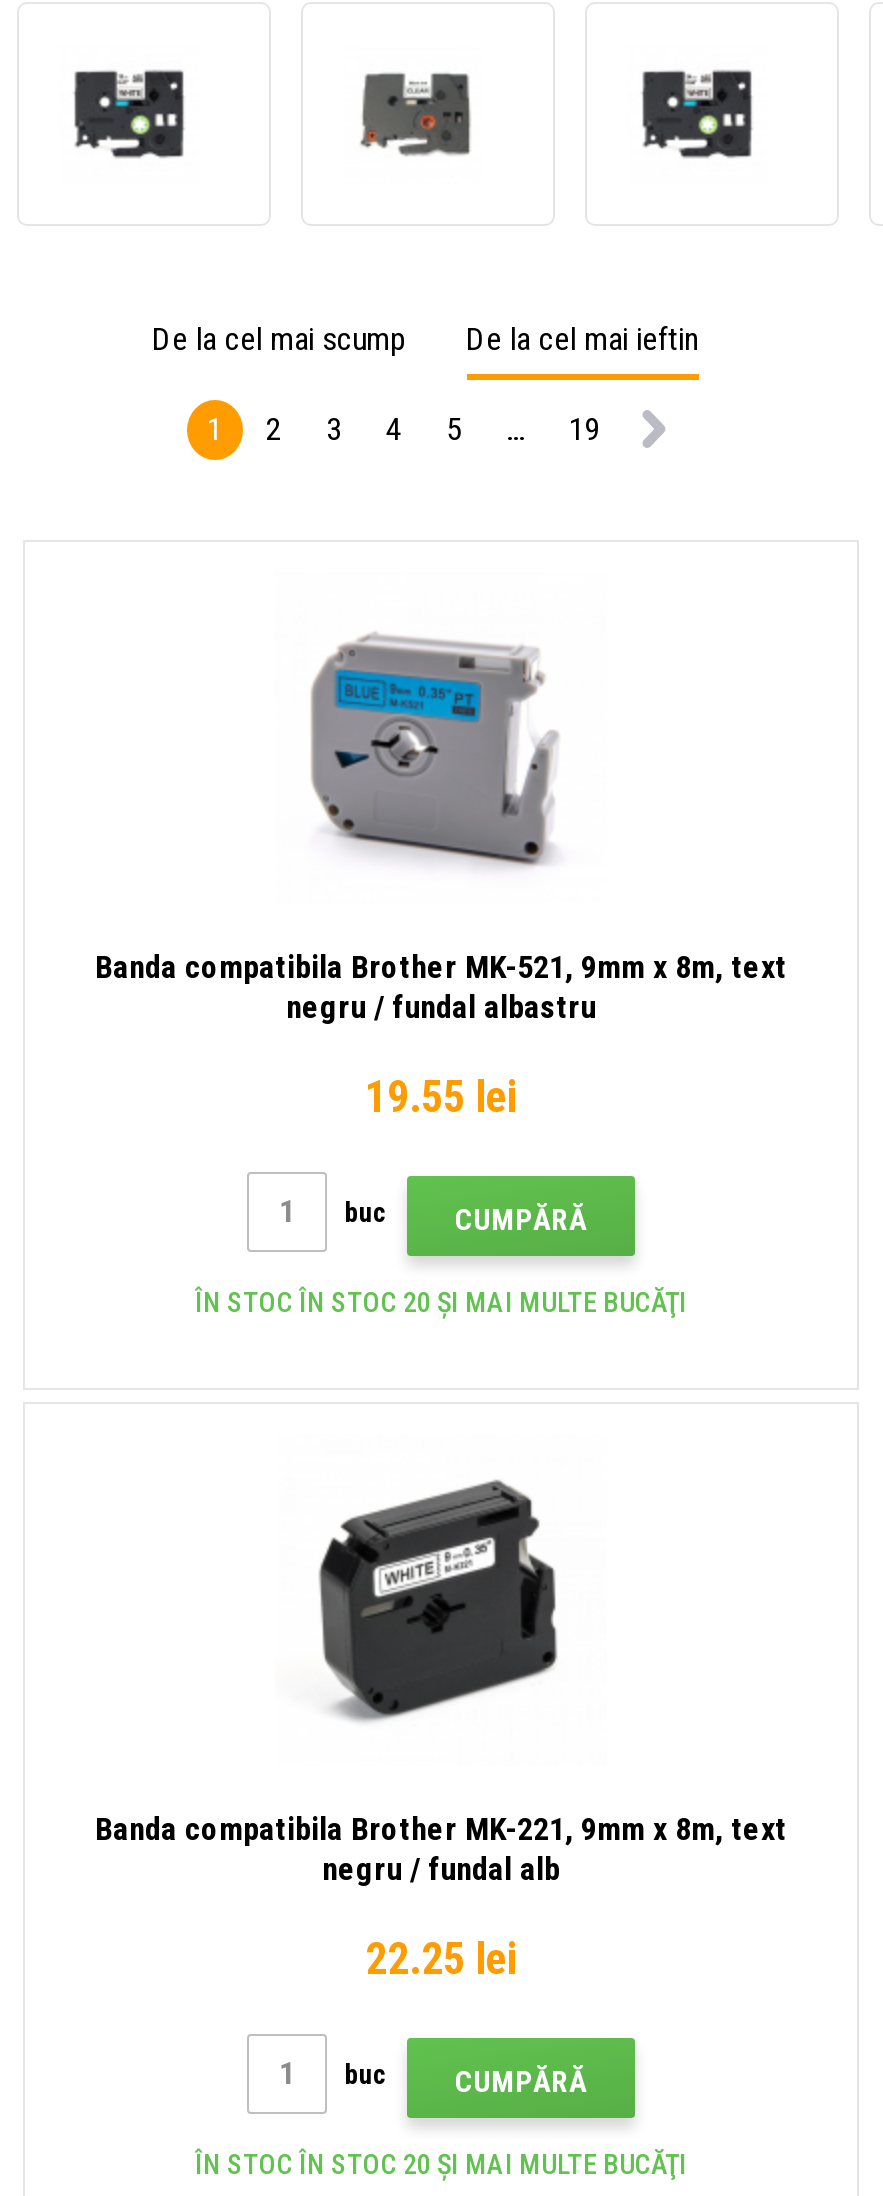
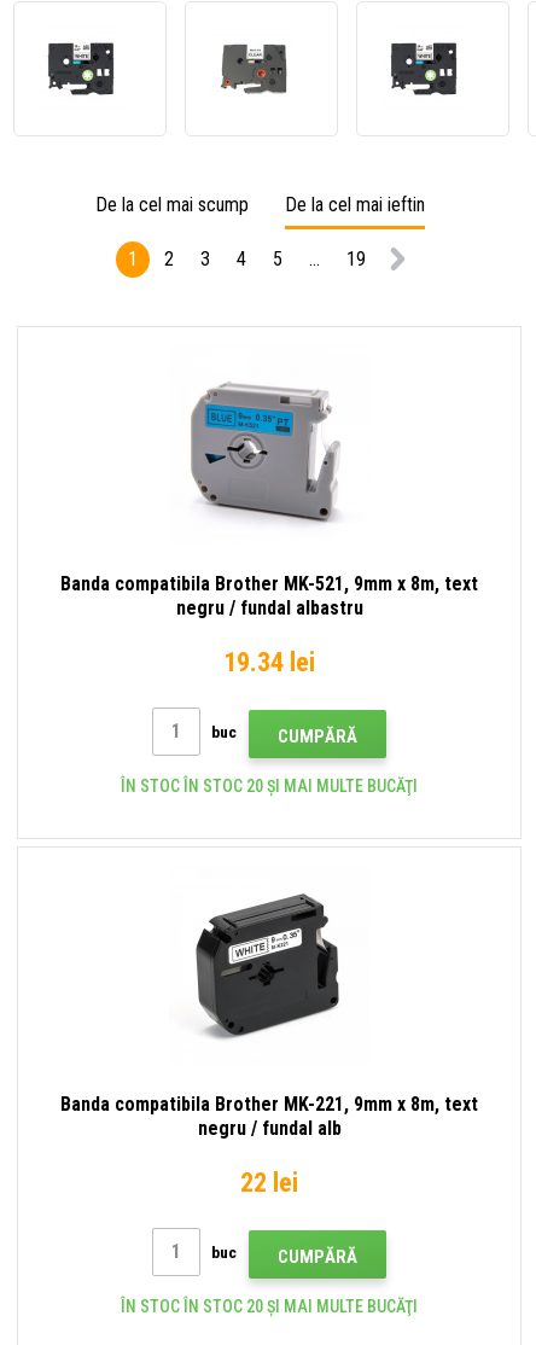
- 19.55 lei
+ 19.34 lei

- 22.25 lei
+ 22 lei
